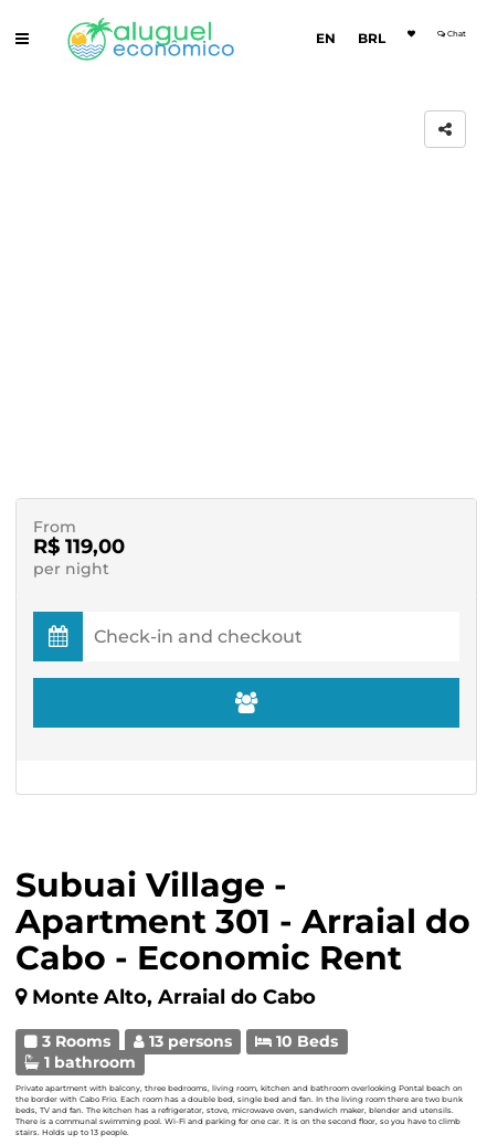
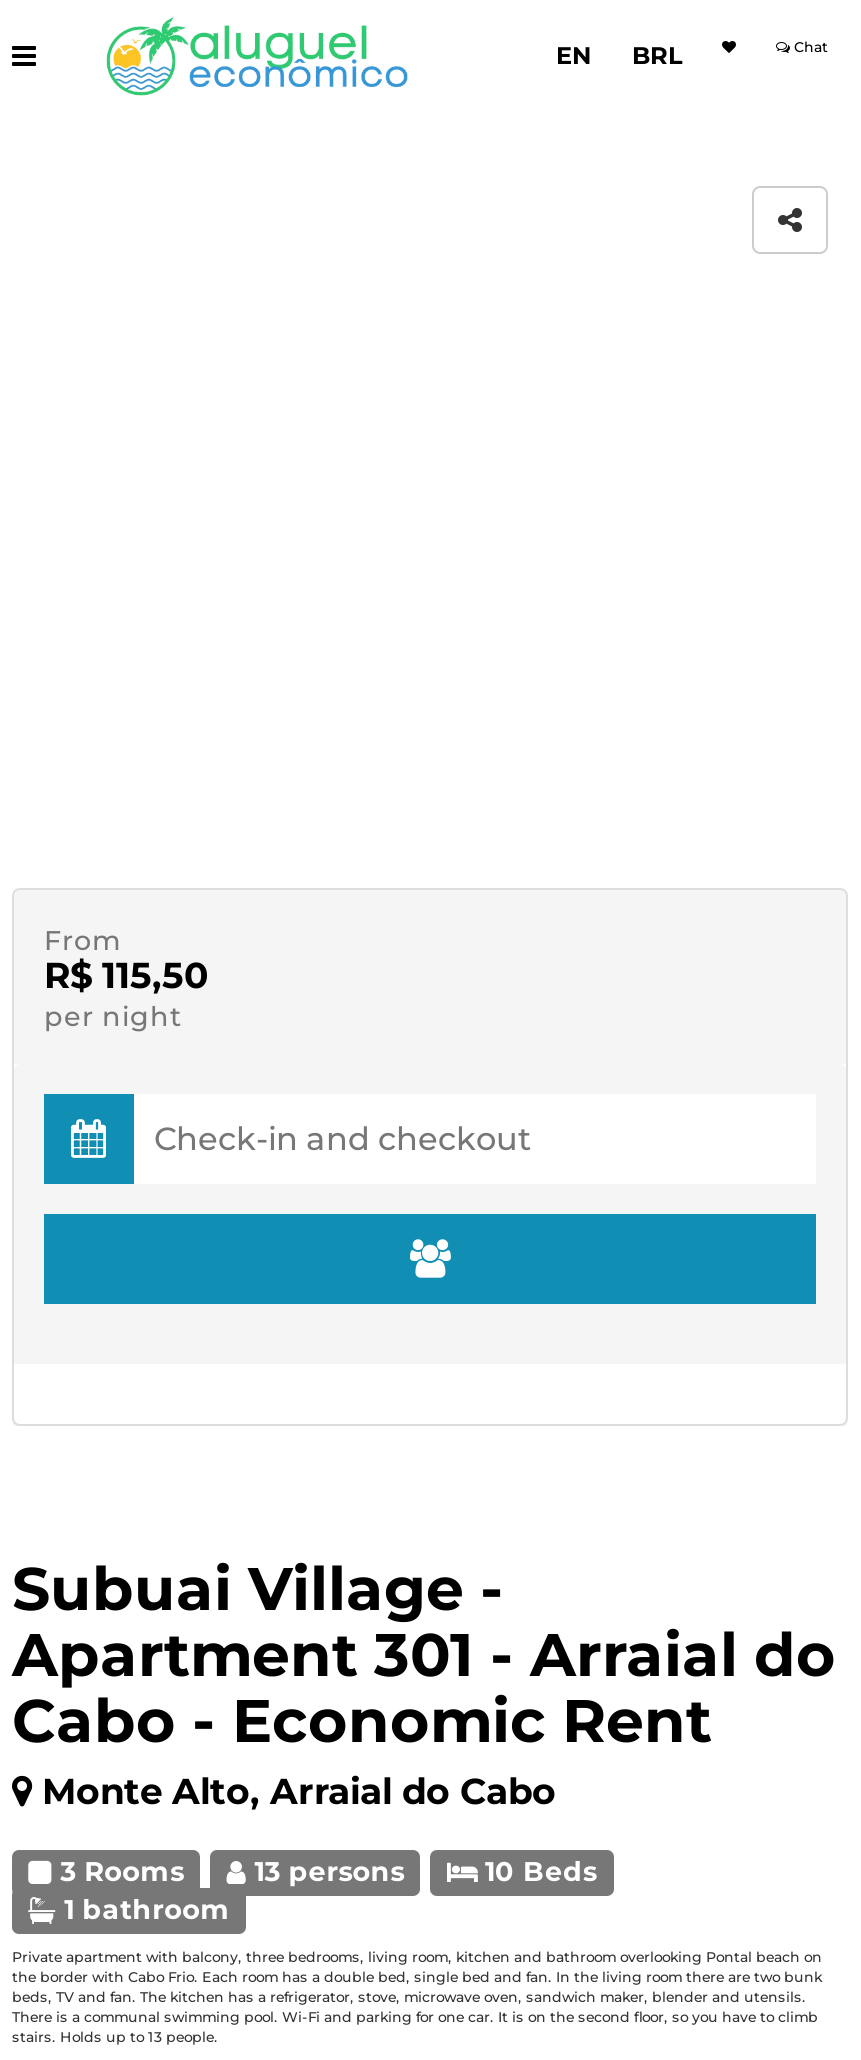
- R$ 119,00
+ R$ 115,50
